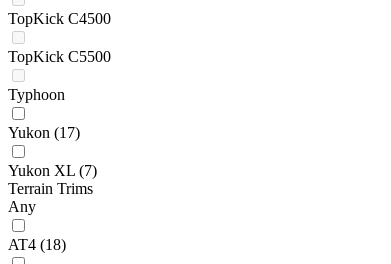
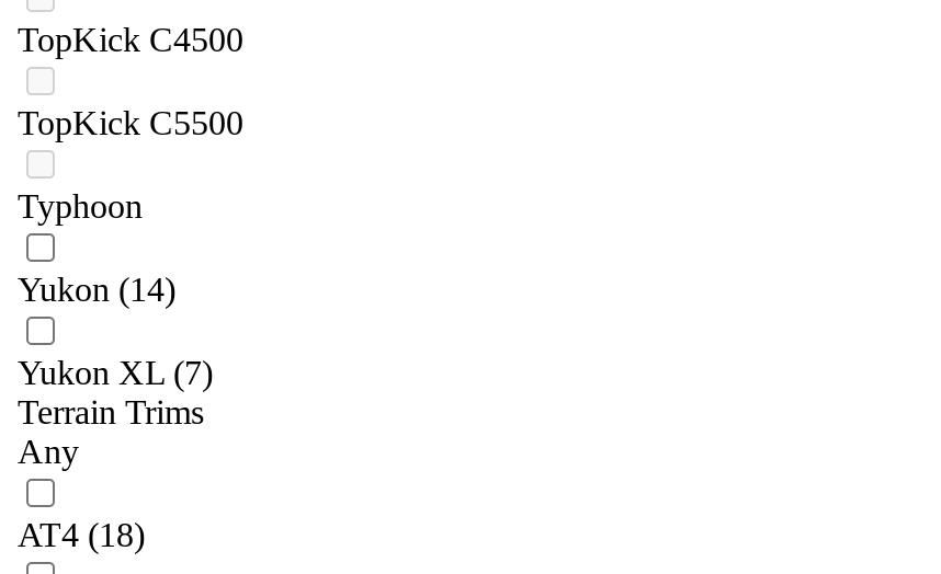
- Yukon (17)
+ Yukon (14)
